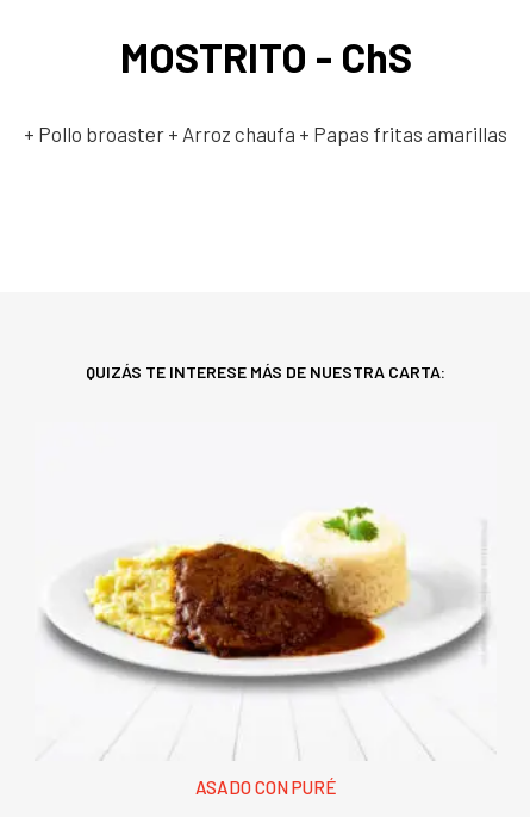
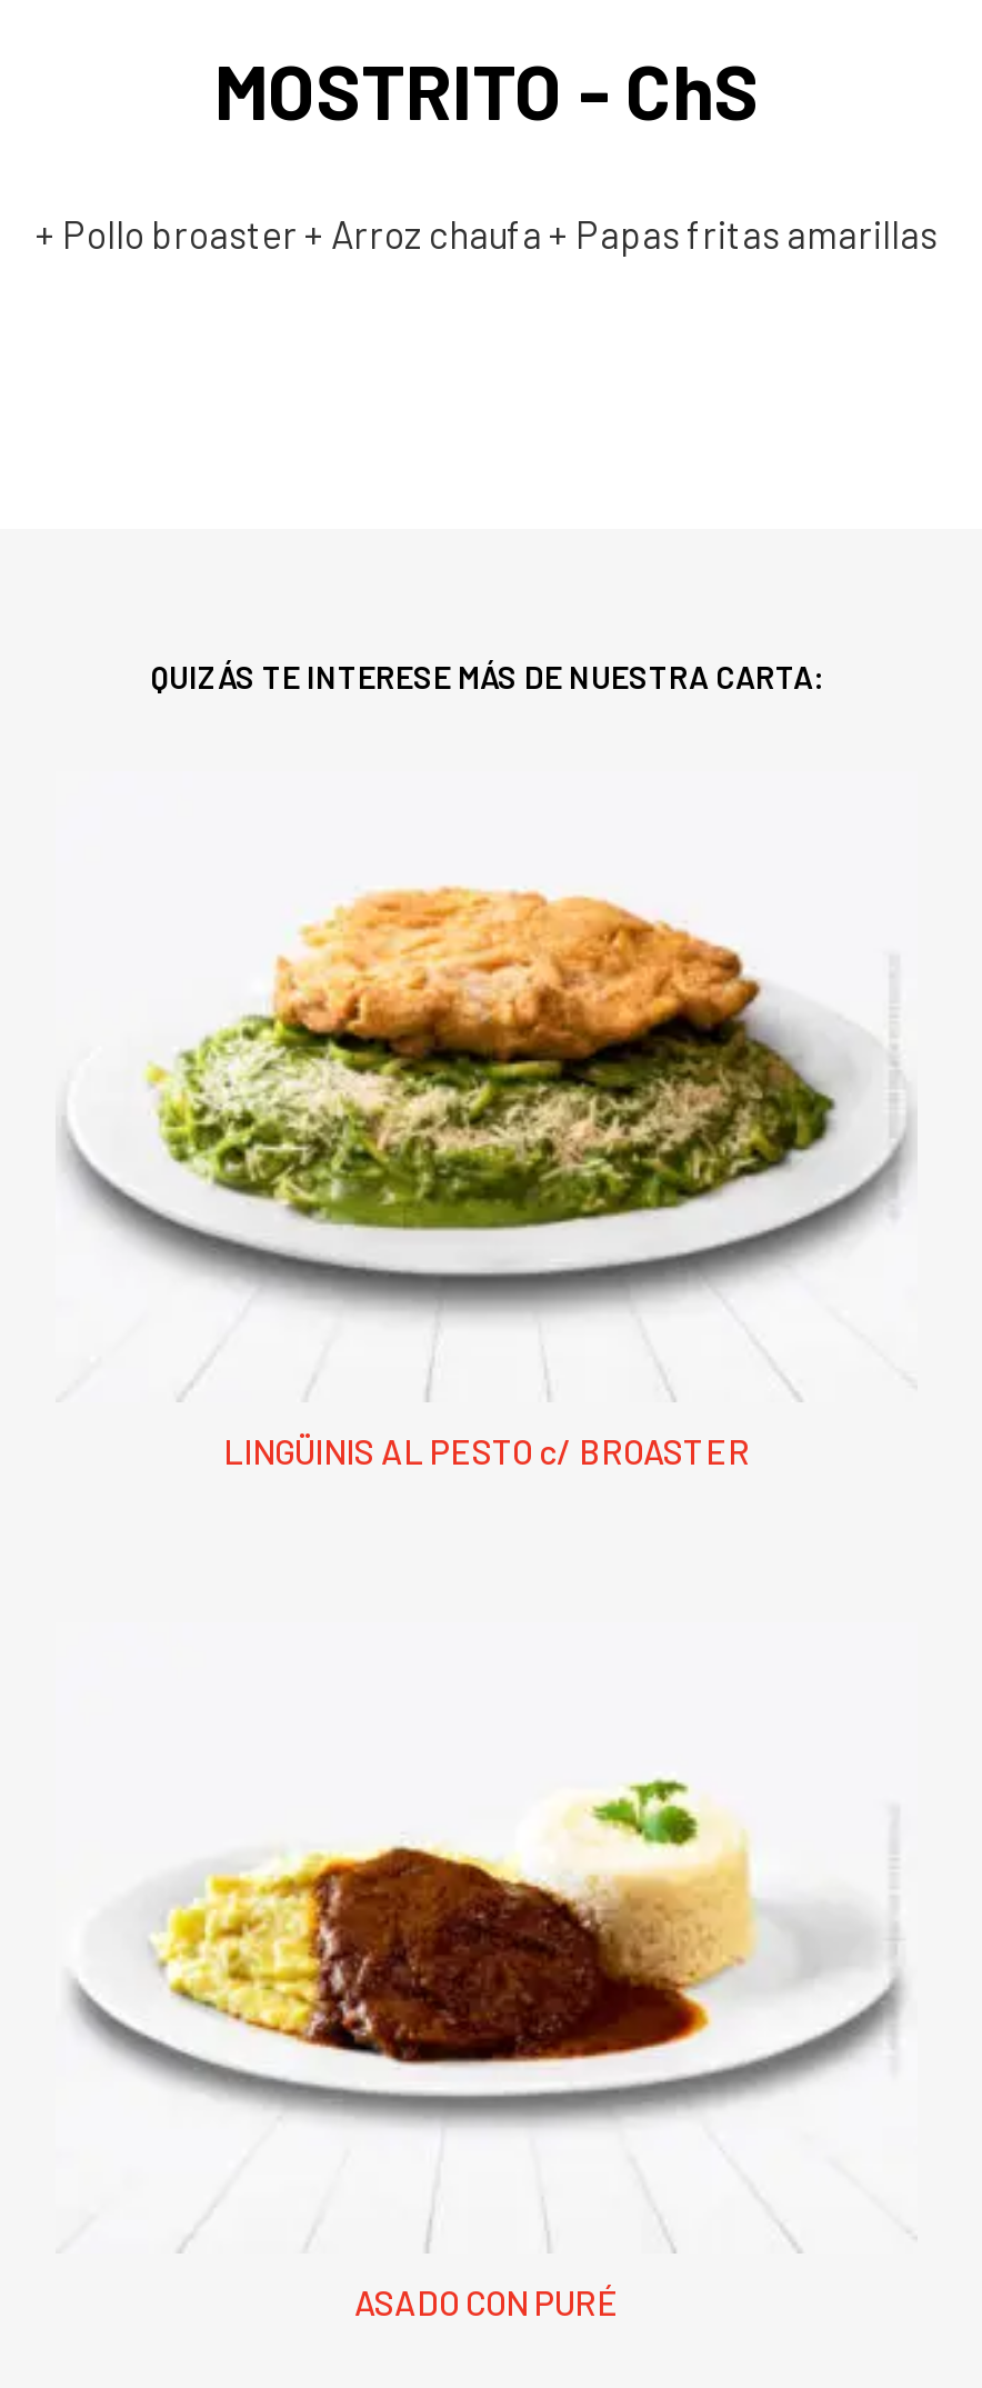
+ [image]

+ LINGÜINIS AL PESTO c/ BROASTER
